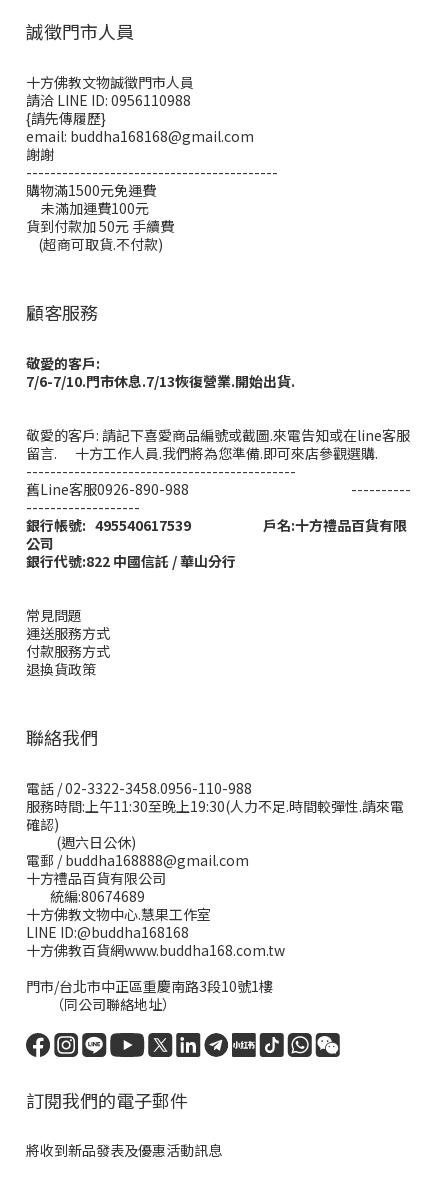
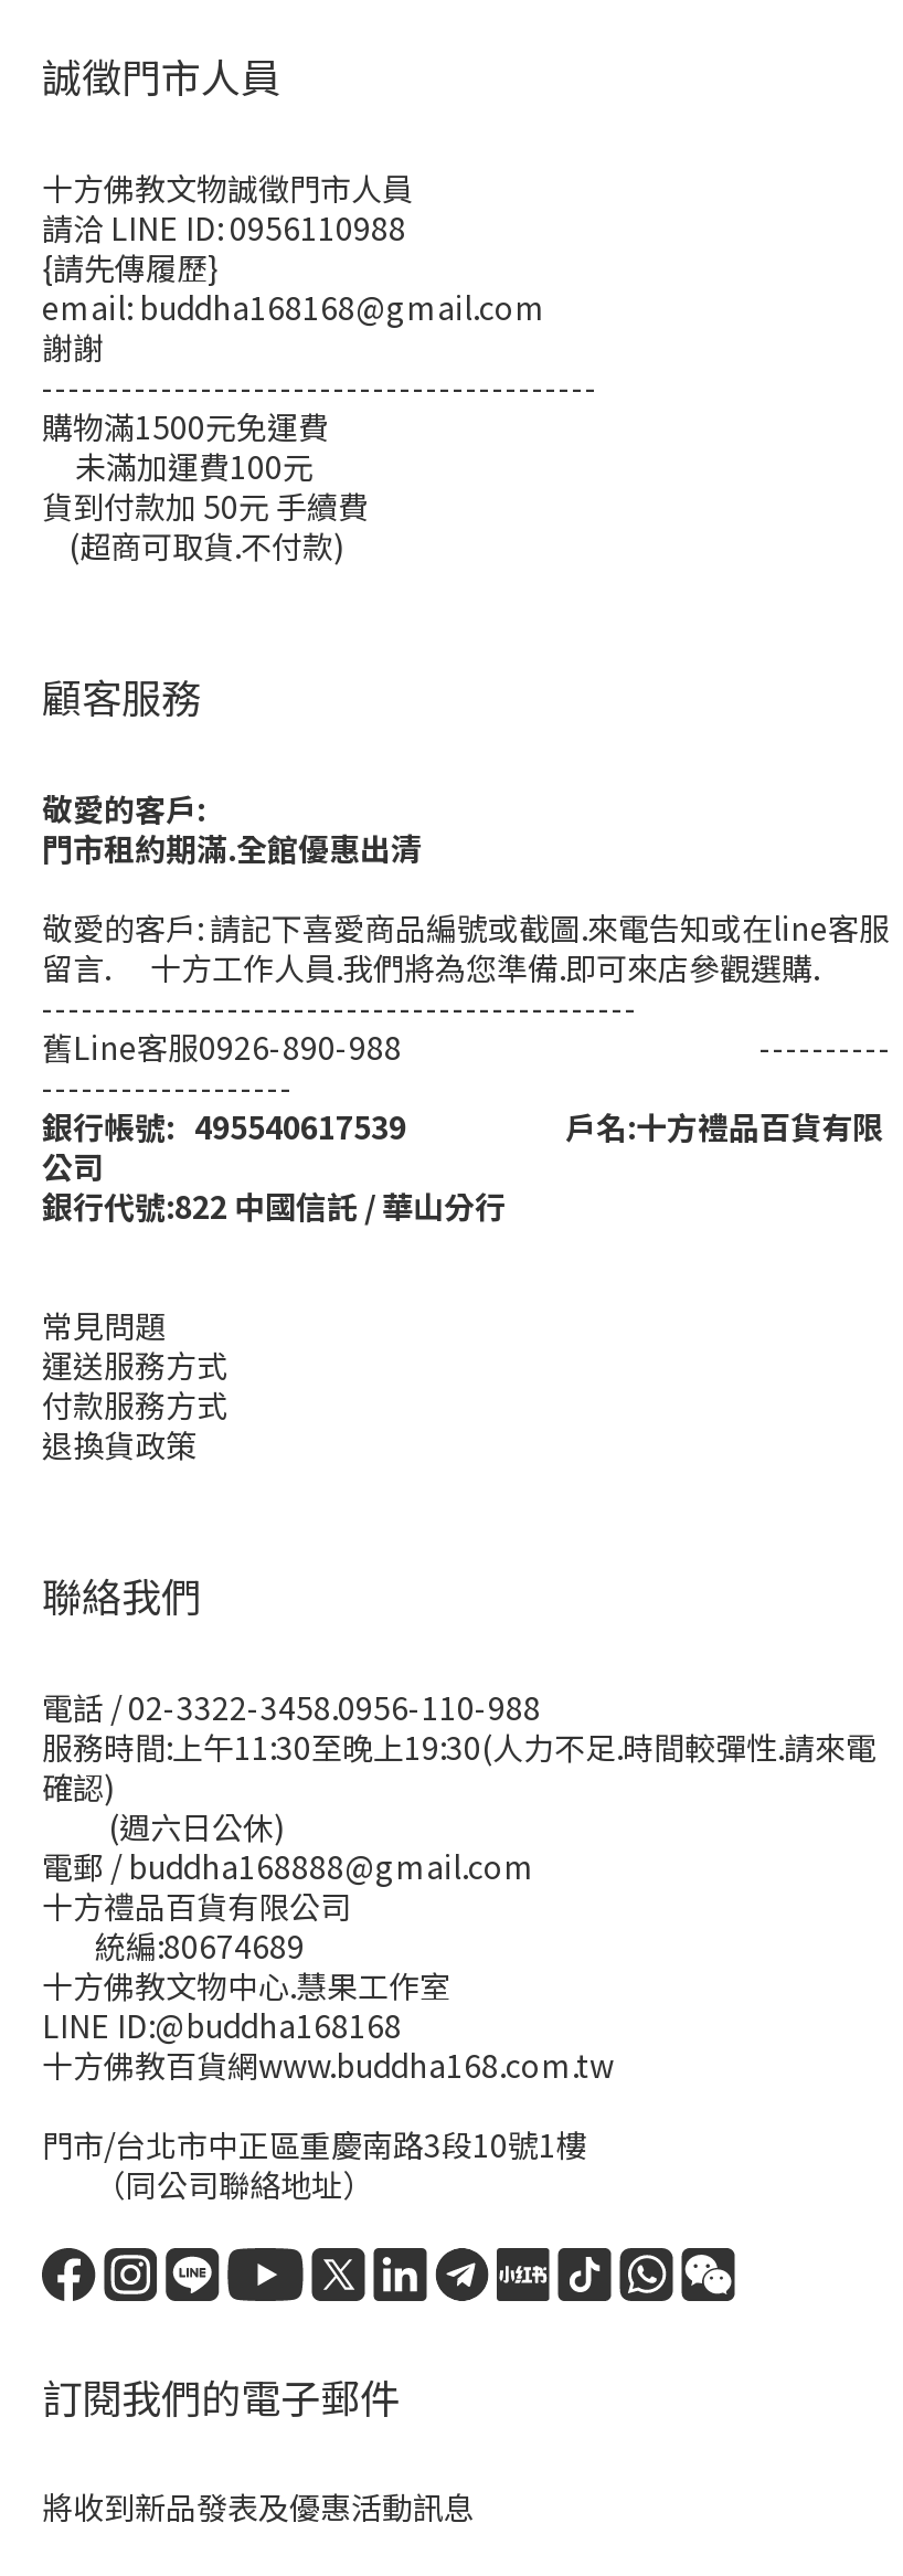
- 7/6-7/10.門市休息.7/13恢復營業.開始出貨.
+ 門市租約期滿.全館優惠出清
